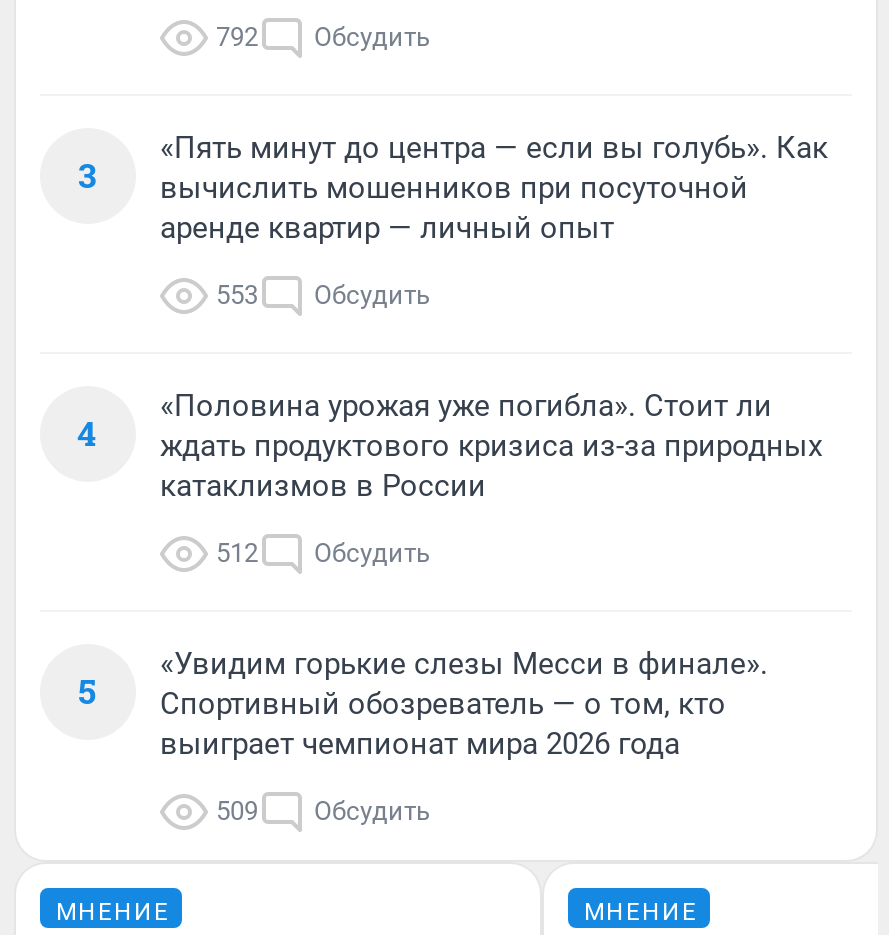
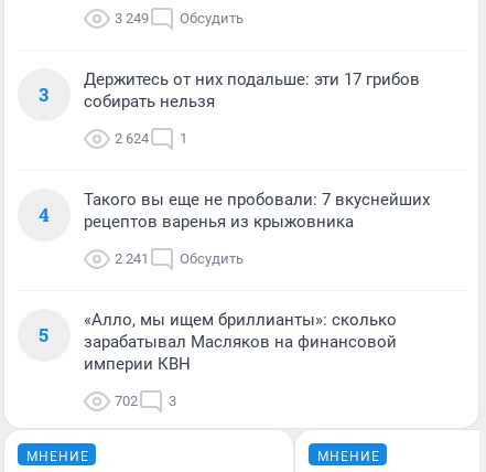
- 792 Обсудить
+ 3 249 Обсудить

- «Пять минут до центра — если вы голубь». Как
- вычислить мошенников при посуточной
- аренде квартир — личный опыт
+ Держитесь от них подальше: эти 17 грибов
+ собирать нельзя

- 553
- Обсудить
+ 2 624
+ 1

- «Половина урожая уже погибла». Стоит ли
- ждать продуктового кризиса из-за природных
- катаклизмов в России
+ Такого вы еще не пробовали: 7 вкуснейших
+ рецептов варенья из крыжовника

- 512 Обсудить
+ 2 241 Обсудить

- «Увидим горькие слезы Месси в финале».
- Спортивный обозреватель — о том, кто
- выиграет чемпионат мира 2026 года
+ «Алло, мы ищем бриллианты»: сколько
+ зарабатывал Масляков на финансовой
+ империи КВН

- 509
- Обсудить
+ 702
+ 3
